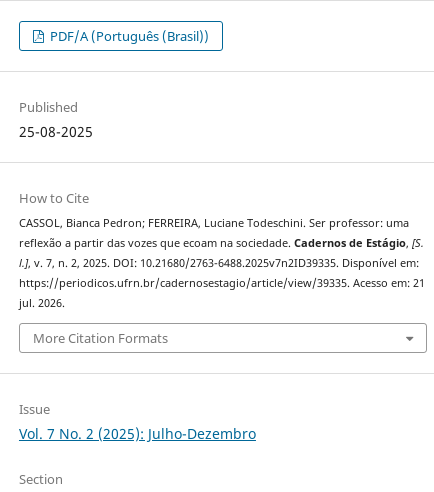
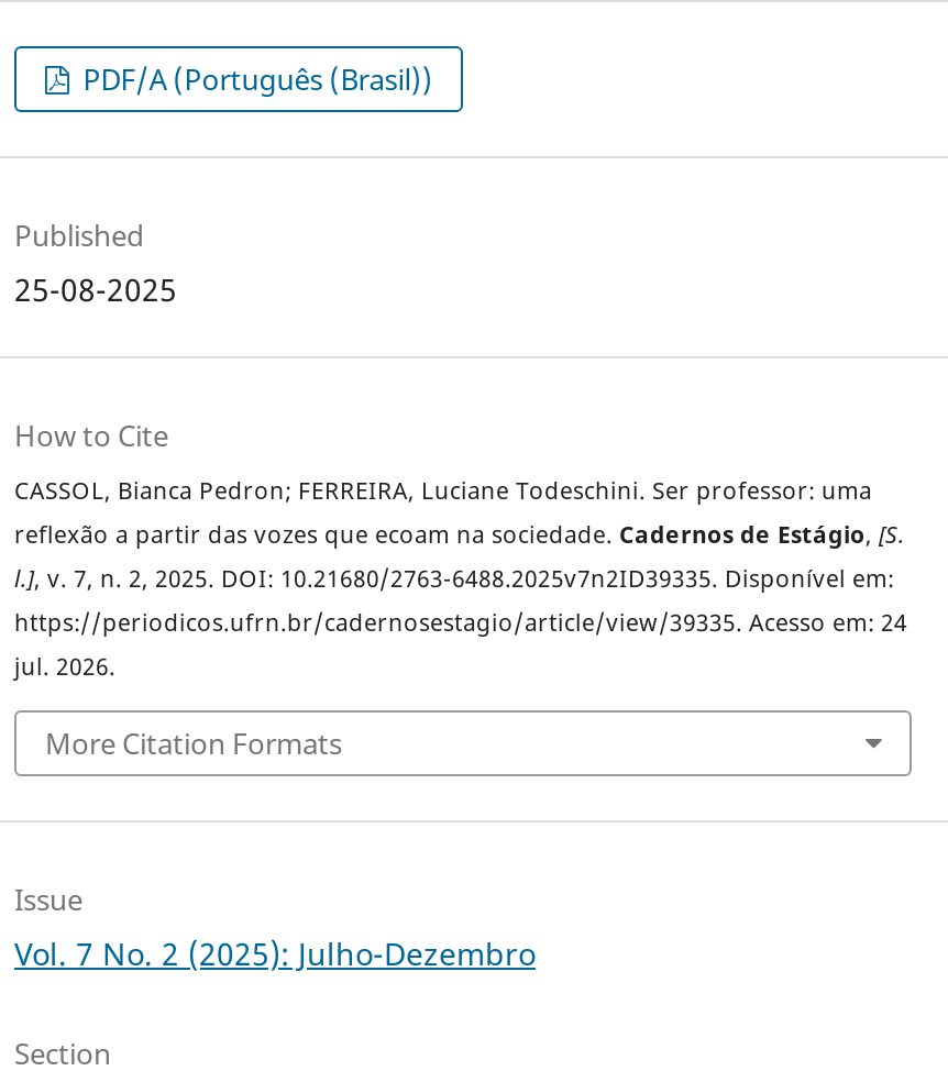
- https://periodicos.ufrn.br/cadernosestagio/article/view/39335. Acesso em: 21
+ https://periodicos.ufrn.br/cadernosestagio/article/view/39335. Acesso em: 24
